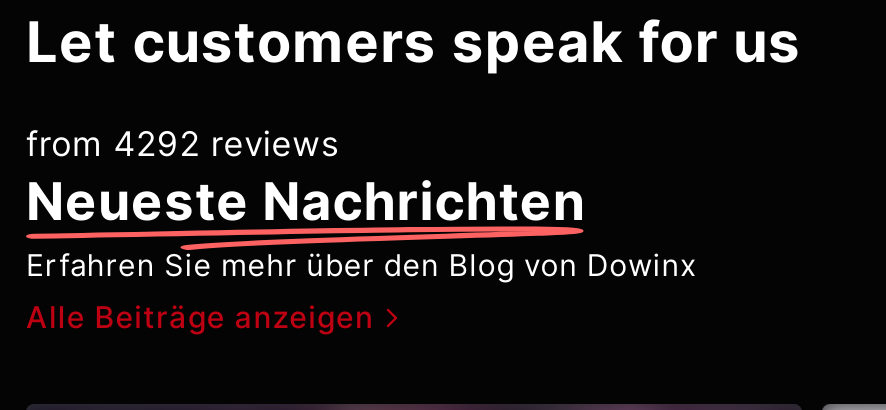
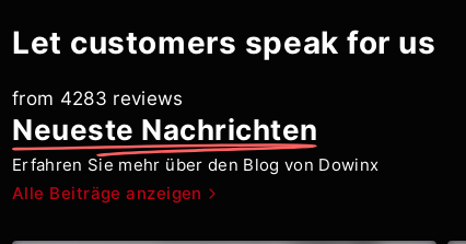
- from 4292 reviews
+ from 4283 reviews
